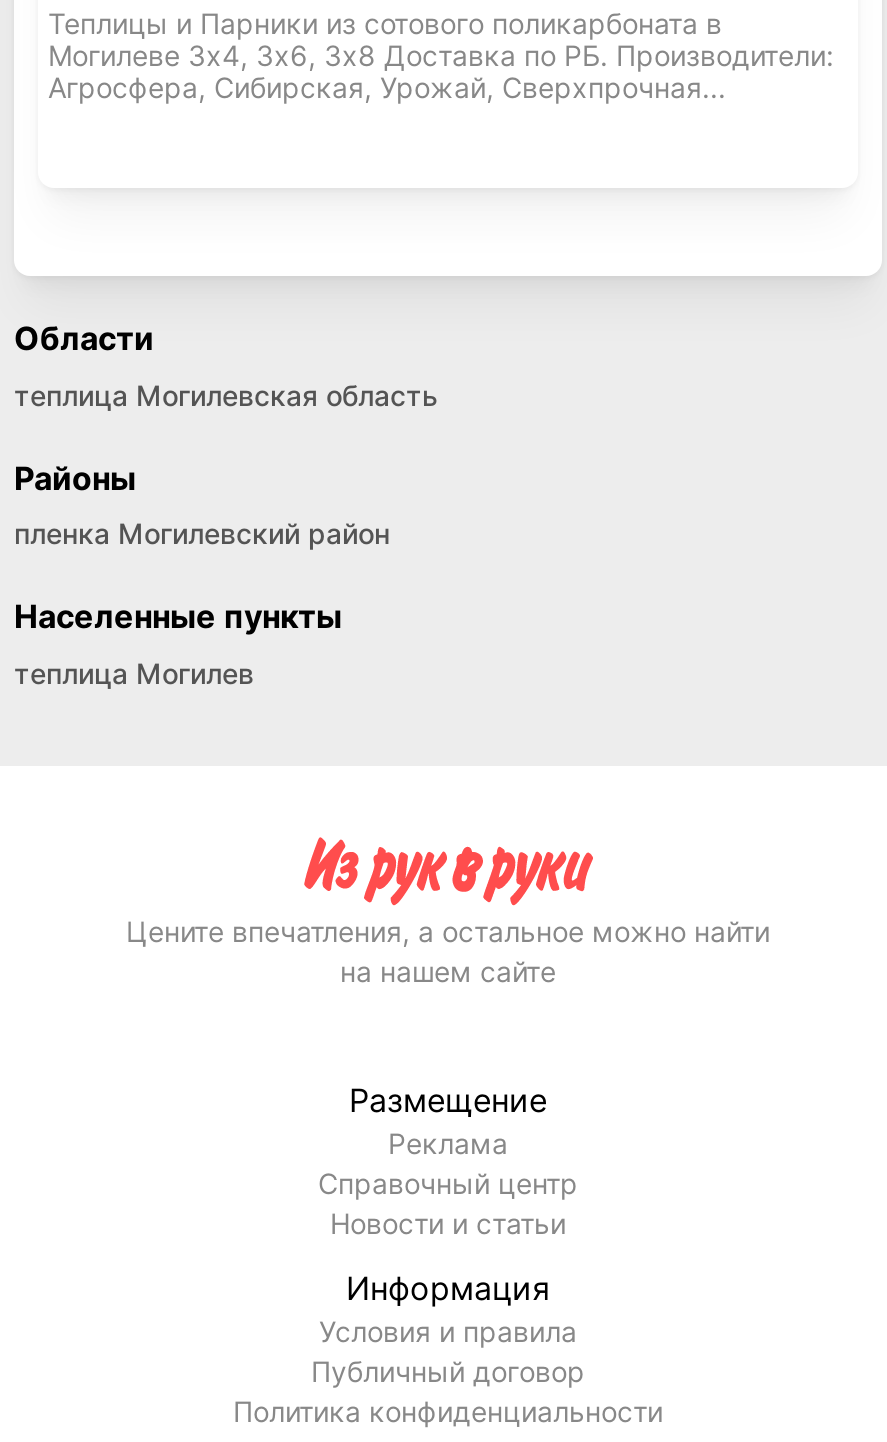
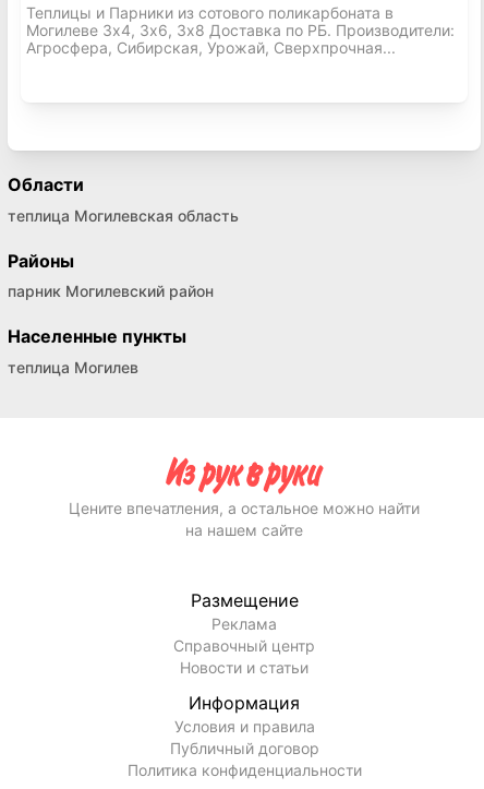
- пленка Могилевский район
+ парник Могилевский район
